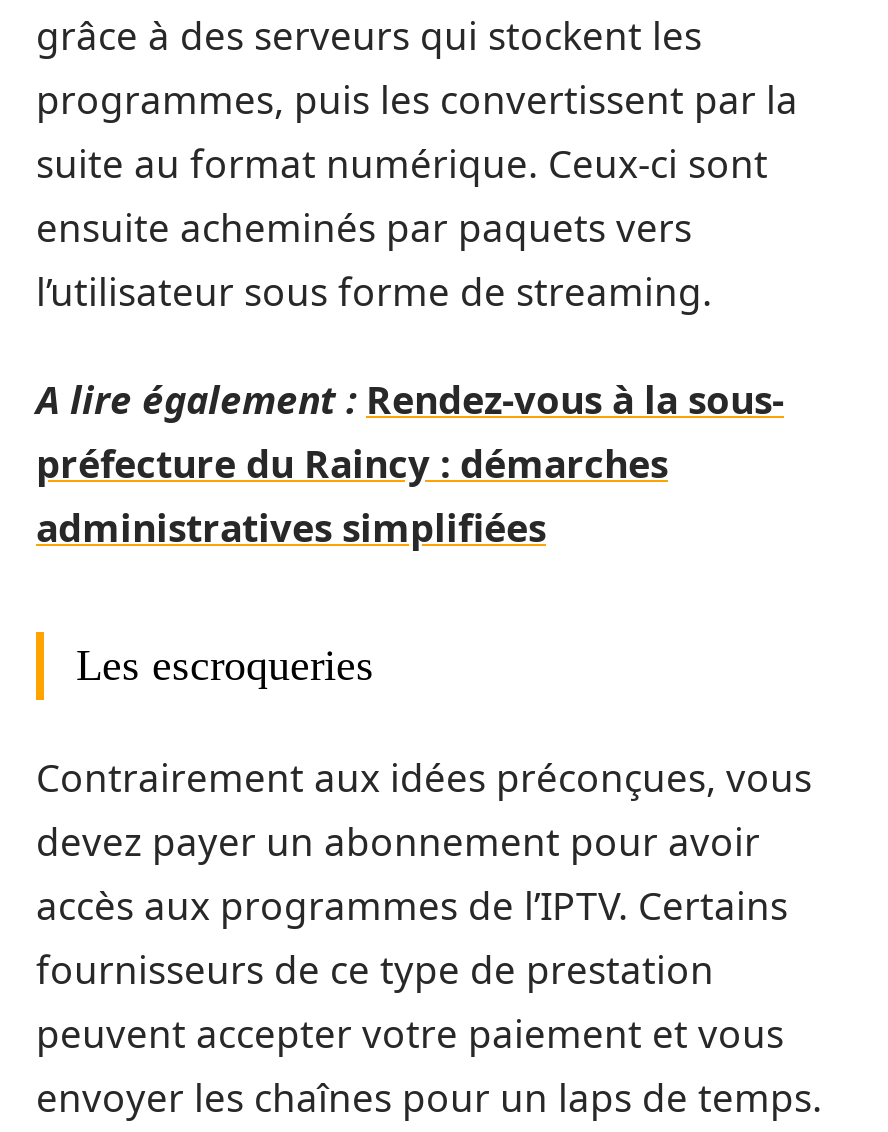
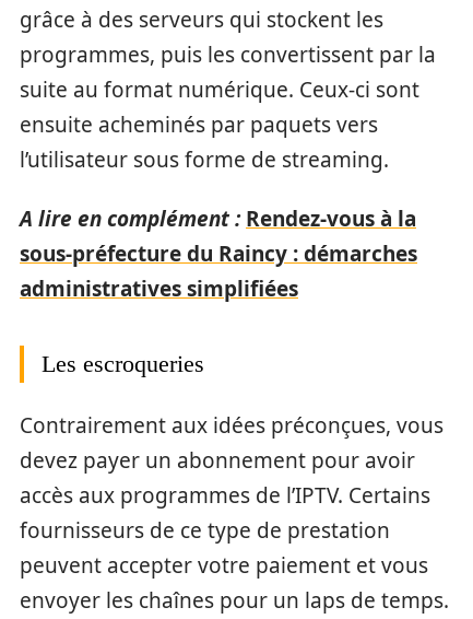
- A lire également : Rendez-vous à la sous-
+ A lire en complément : Rendez-vous à la

- préfecture du Raincy : démarches
+ sous-préfecture du Raincy : démarches
